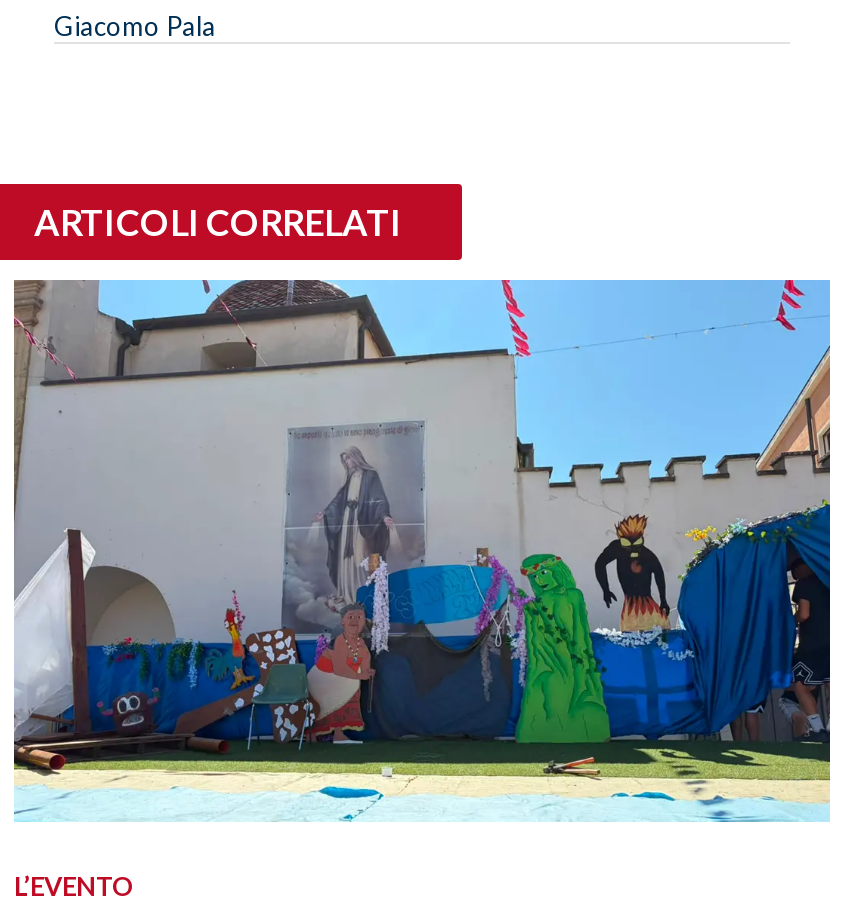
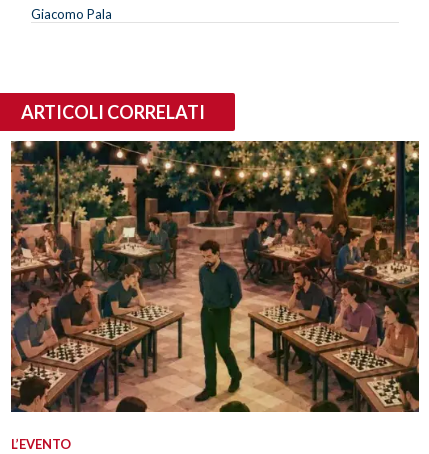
- [image]
+ [image]
